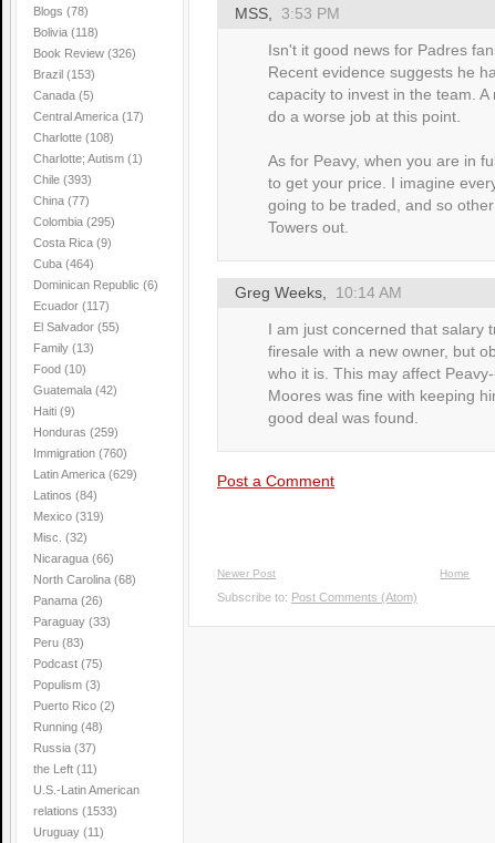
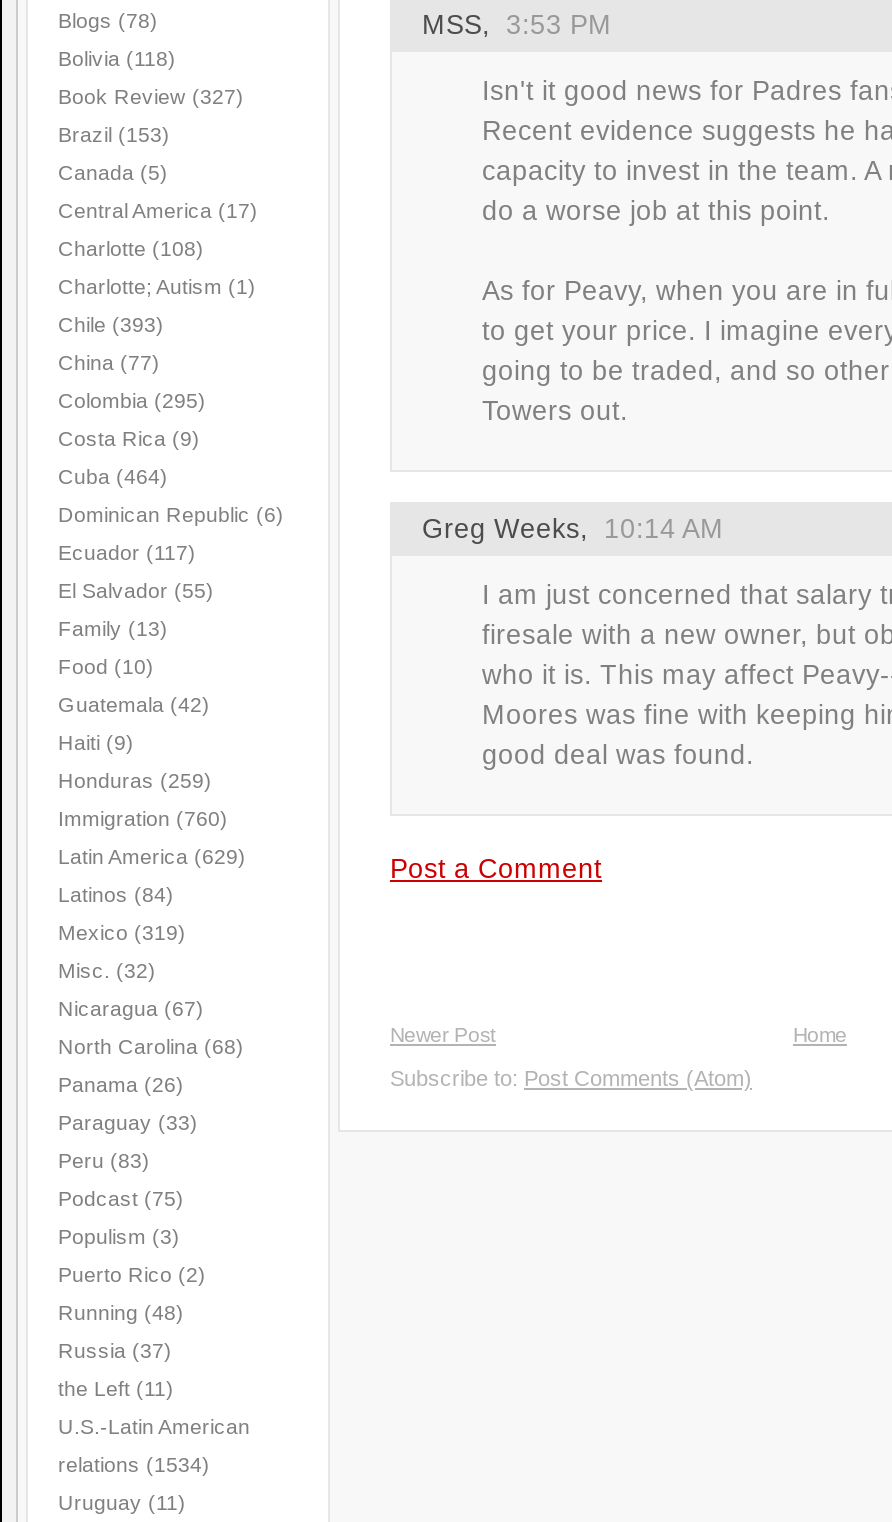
- Book Review (326)
+ Book Review (327)

- Nicaragua (66)
+ Nicaragua (67)

- relations (1533)
+ relations (1534)
